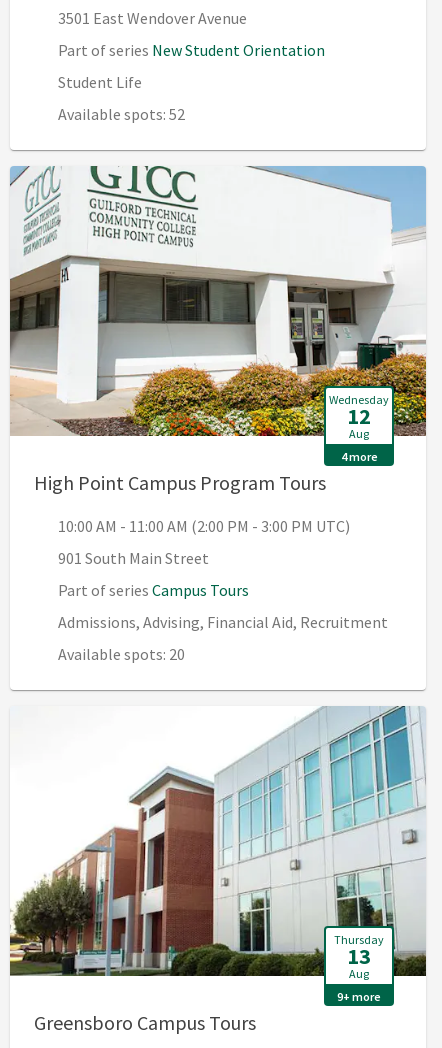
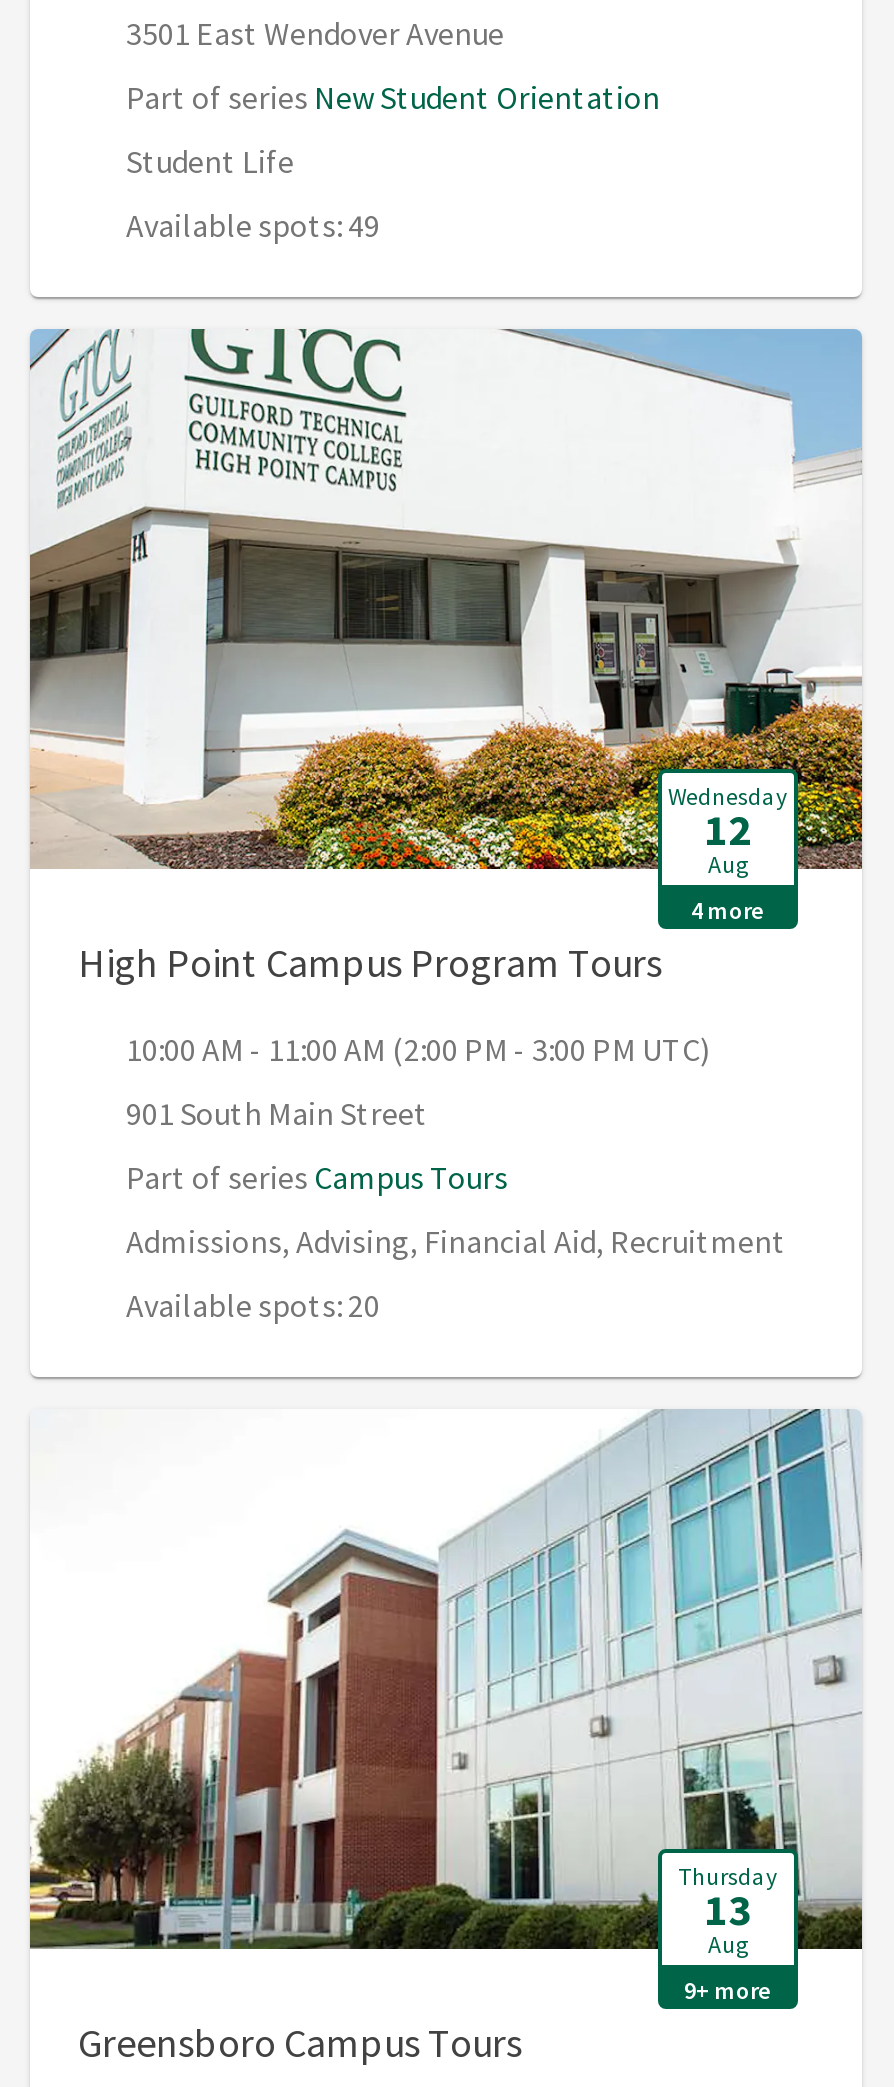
- Available spots: 52
+ Available spots: 49
